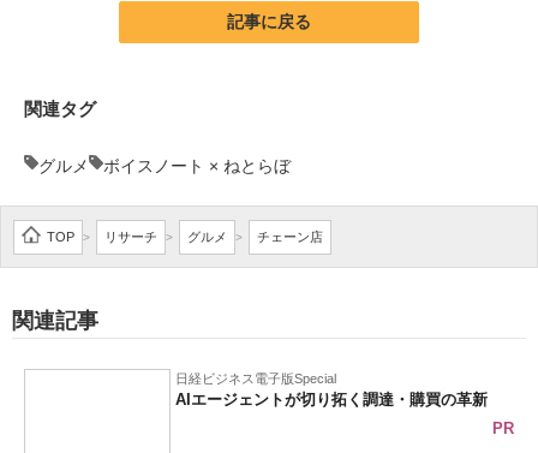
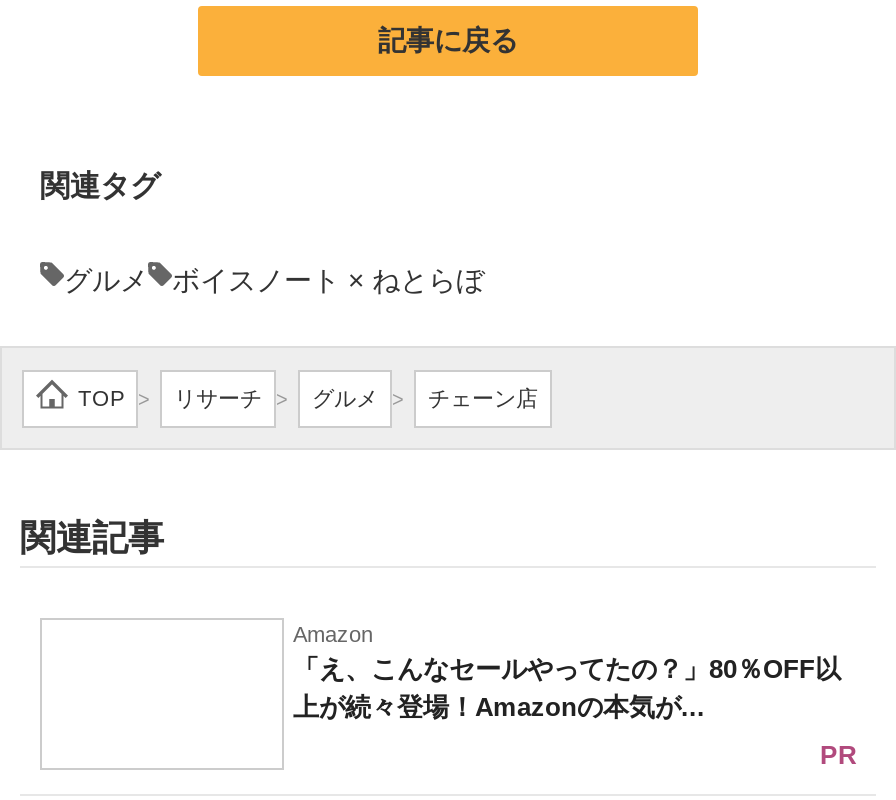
- 日経ビジネス電子版Special
- AIエージェントが切り拓く調達・購買の革新
+ Amazon
+ 「え、こんなセールやってたの？」80％OFF以
+ 上が続々登場！Amazonの本気が...
